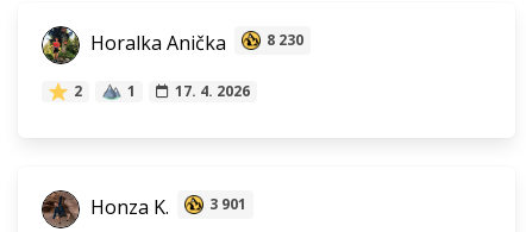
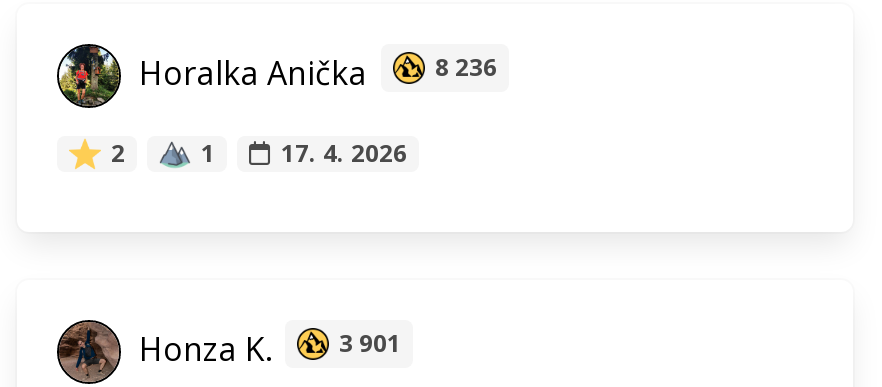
- Horalka Anička 8 230
+ Horalka Anička 8 236
